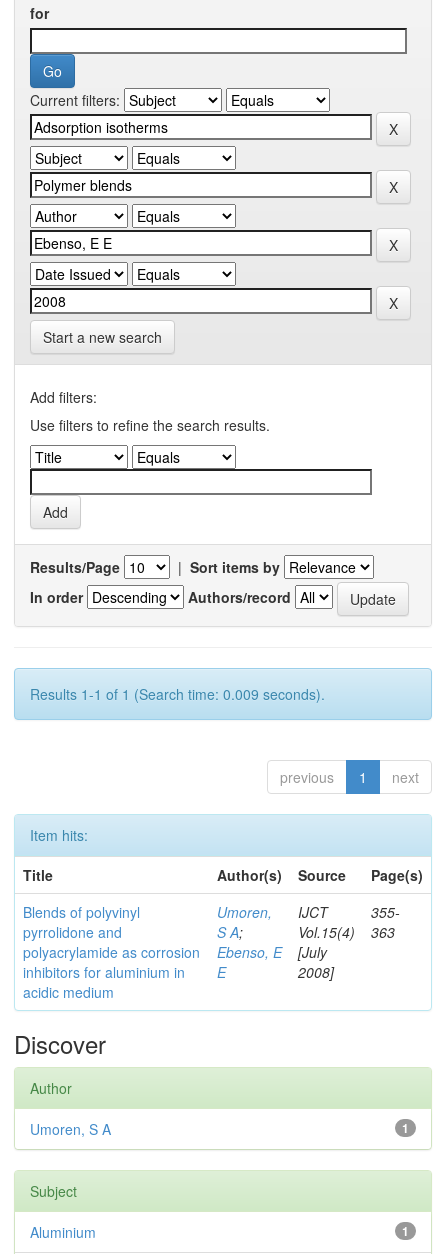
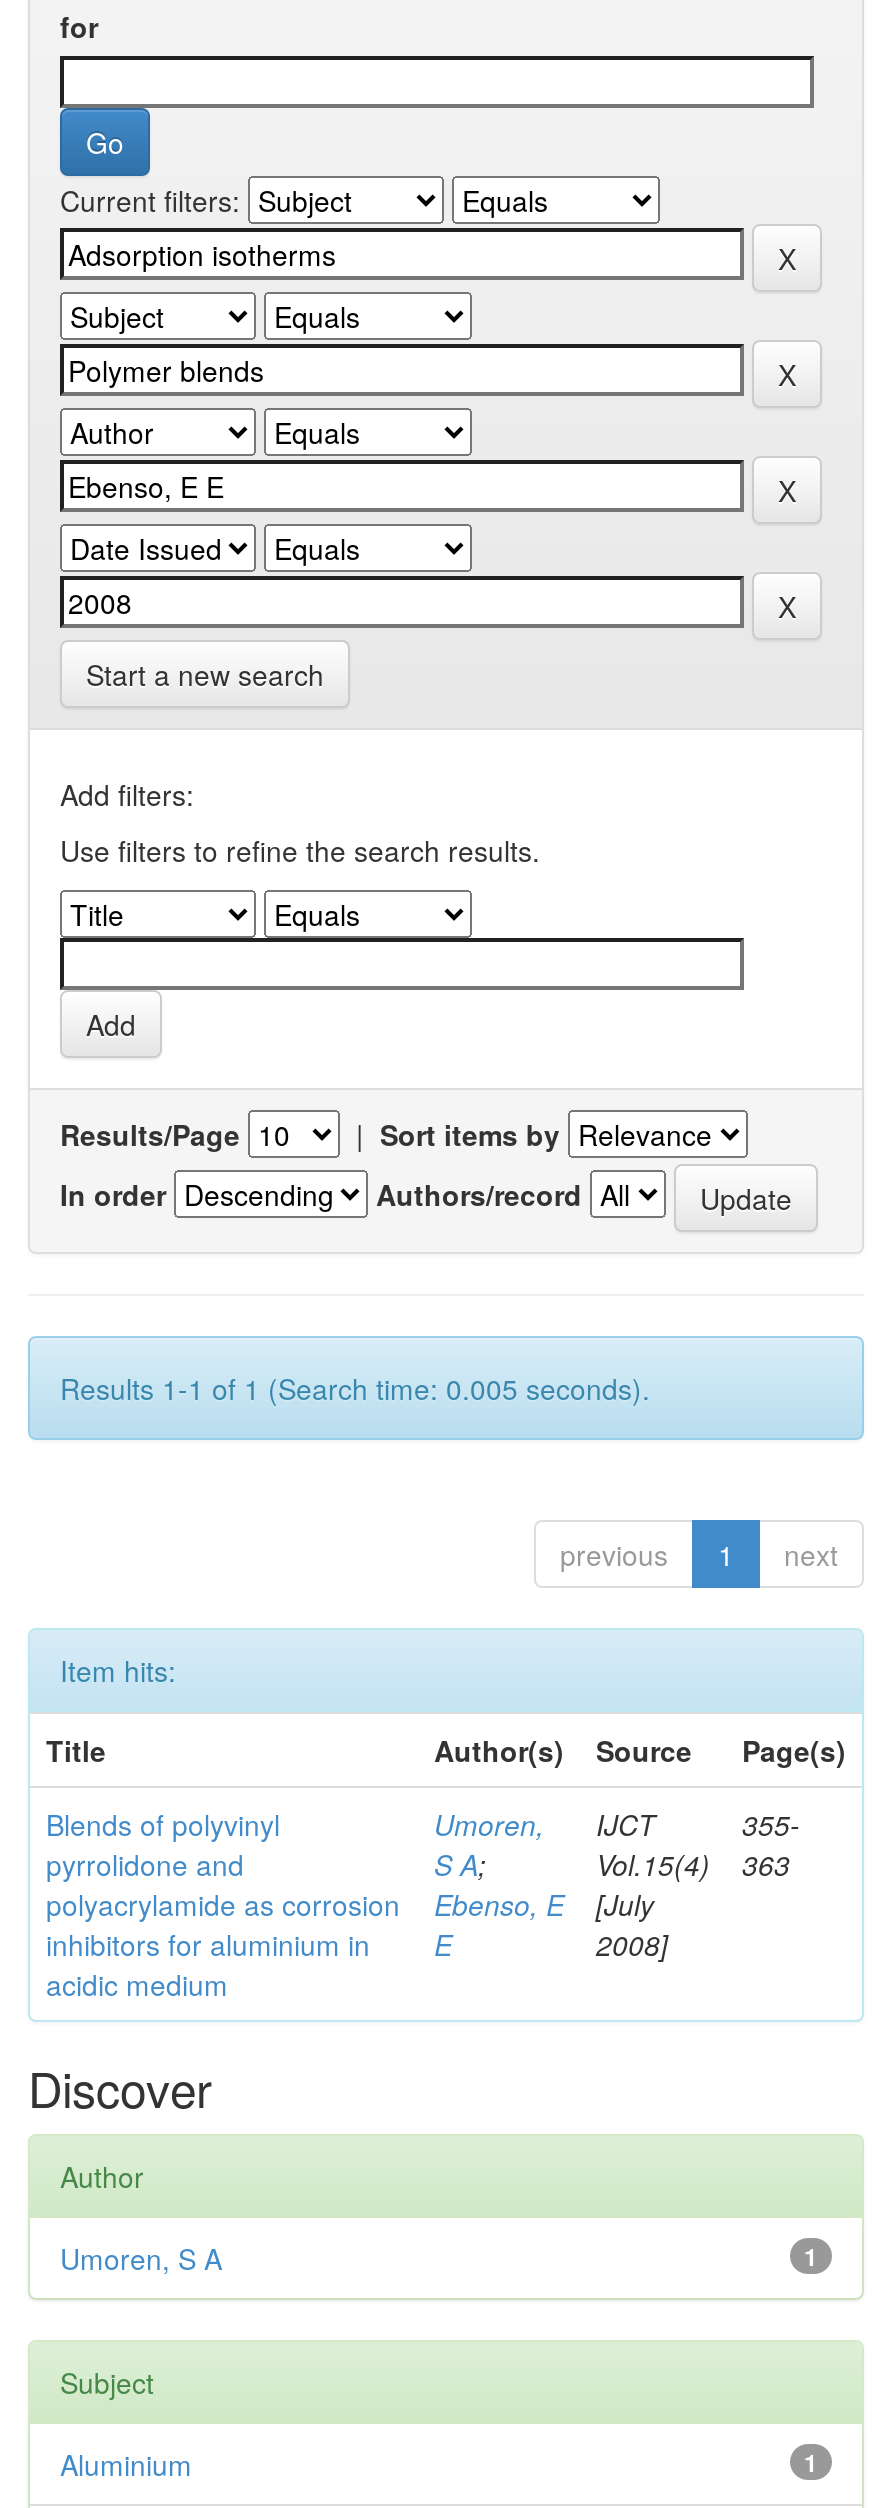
- Results 1-1 of 1 (Search time: 0.009 seconds).
+ Results 1-1 of 1 (Search time: 0.005 seconds).
